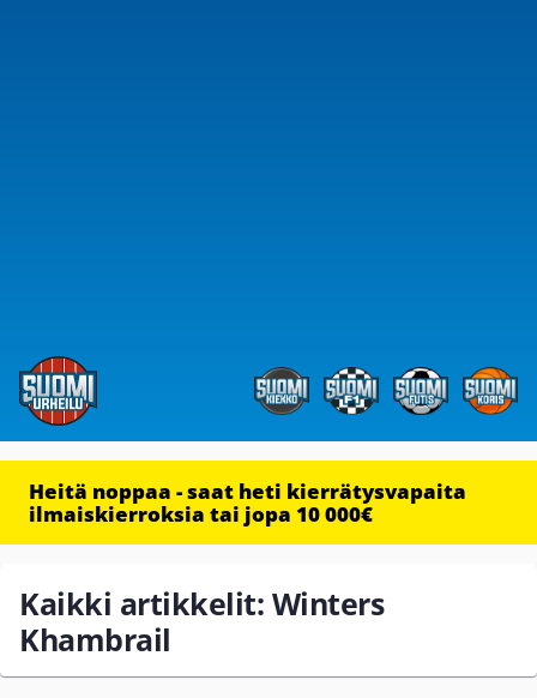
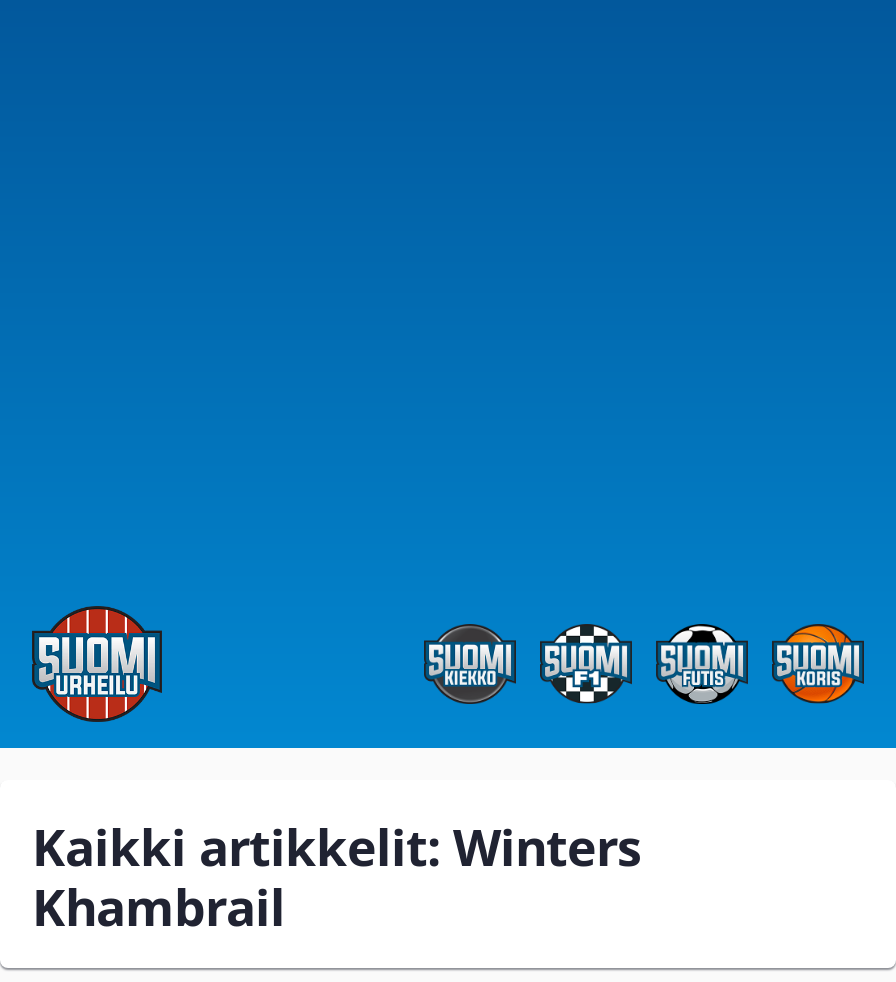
- Heitä noppaa - saat heti kierrätysvapaita
- ilmaiskierroksia tai jopa 10 000€
